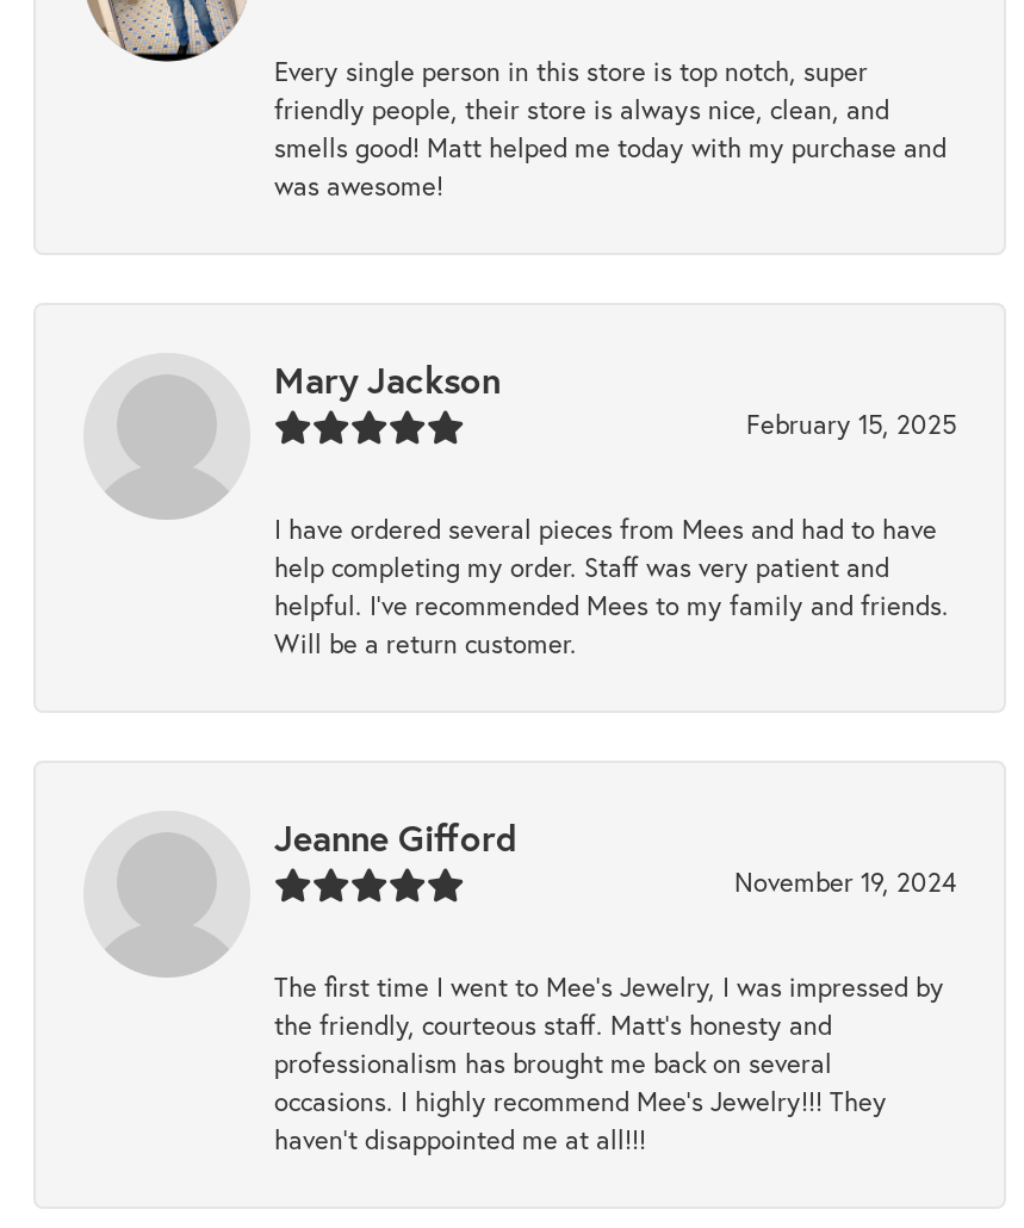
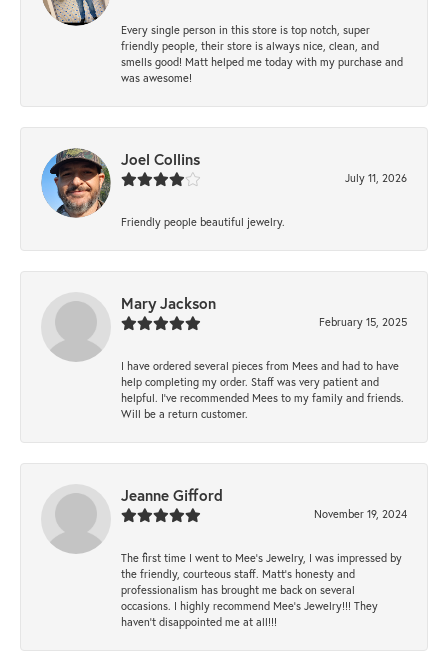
+ [image]
+ Joel Collins
+ July 11, 2026
+ Friendly people beautiful jewelry.
